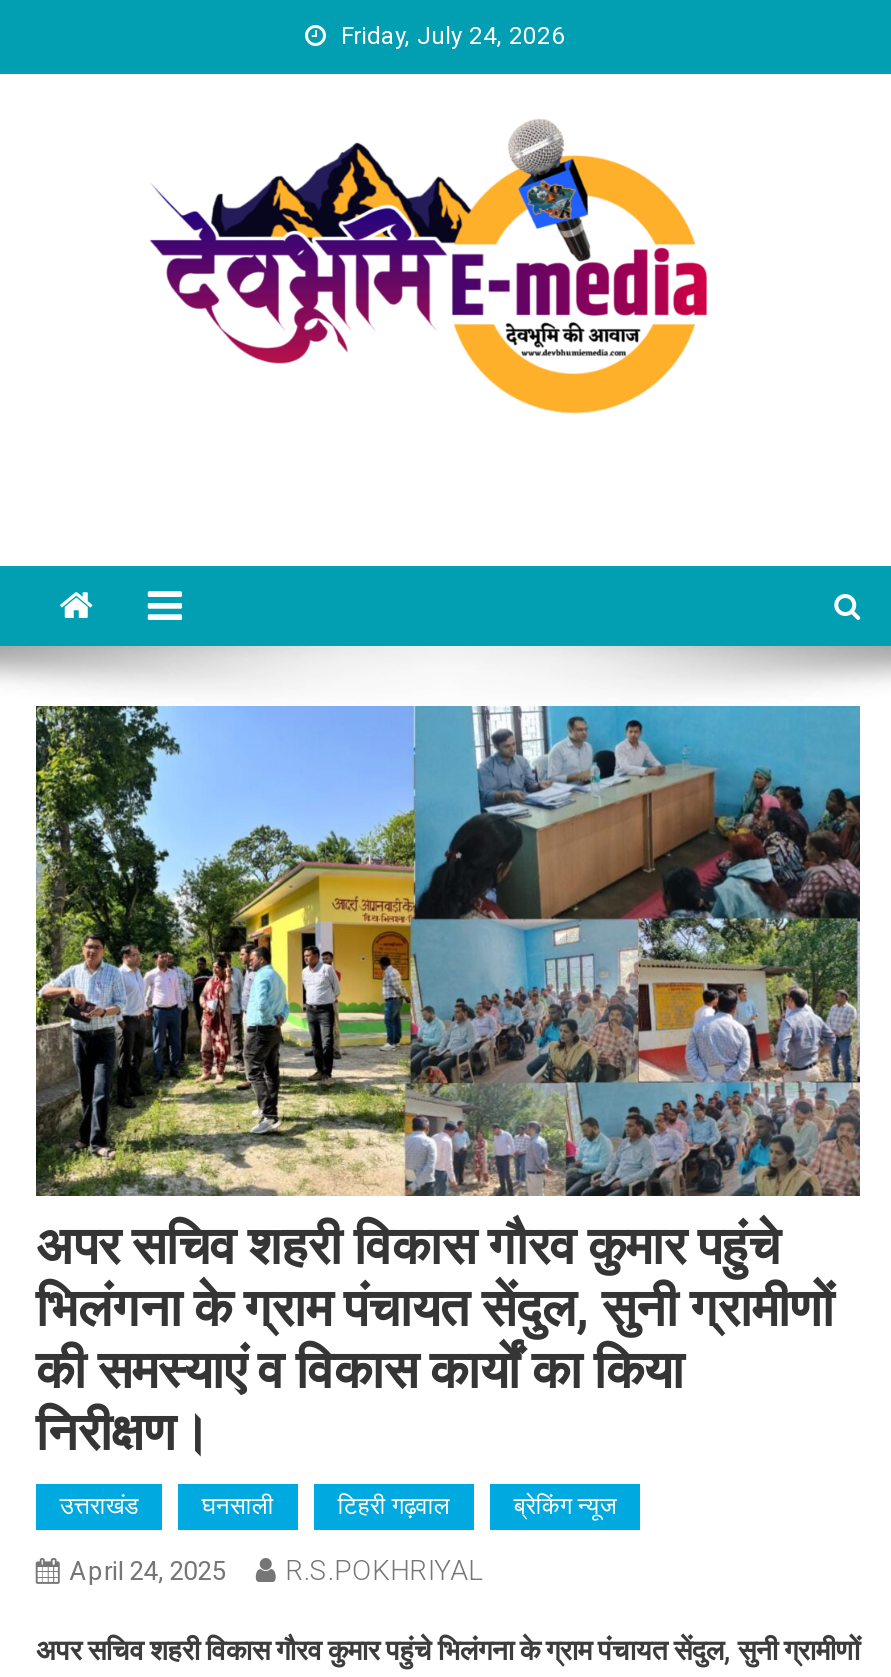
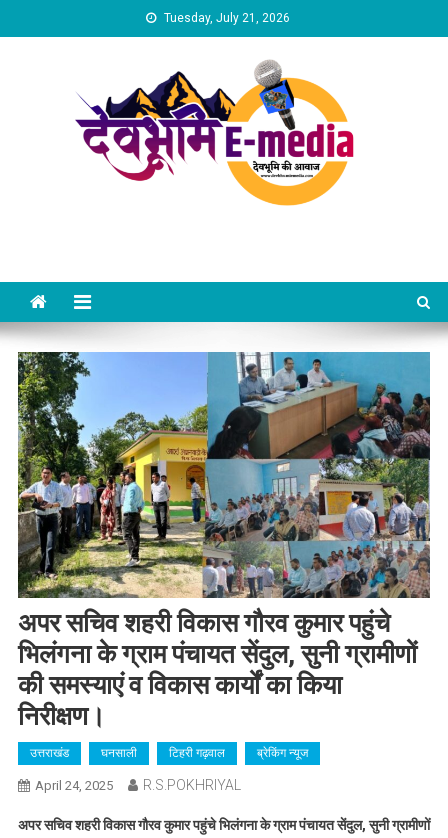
- Friday, July 24, 2026
+ Tuesday, July 21, 2026
